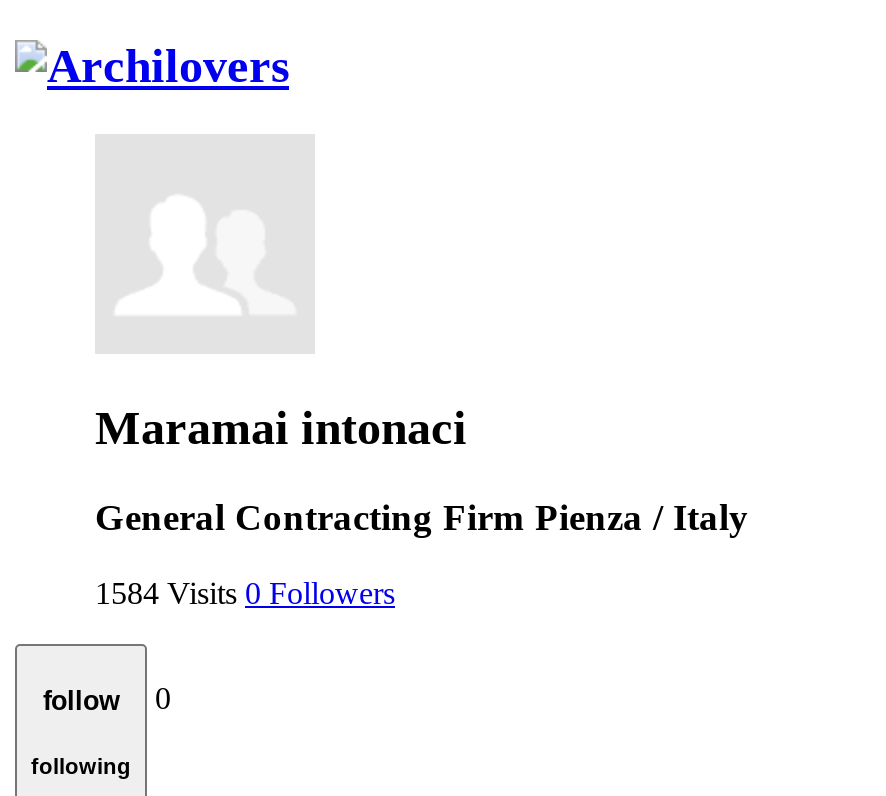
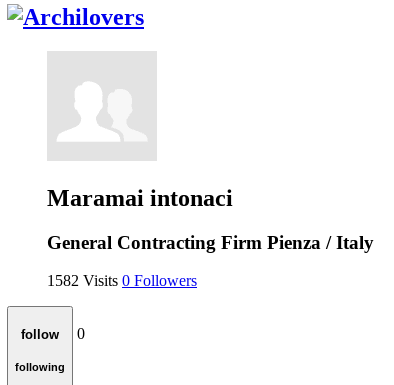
- 1584 Visits 0 Followers
+ 1582 Visits 0 Followers
